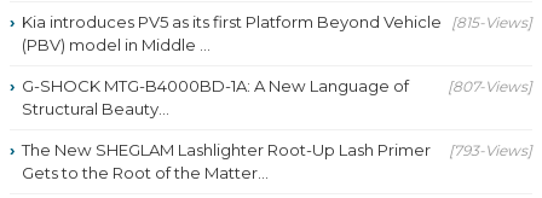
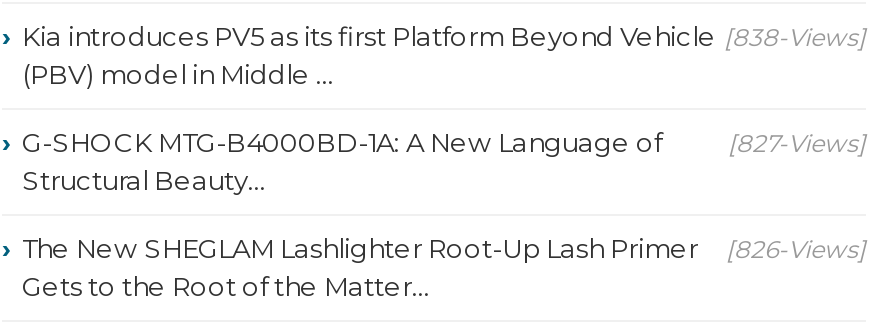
- Kia introduces PV5 as its first Platform Beyond Vehicle [815-Views]
+ Kia introduces PV5 as its first Platform Beyond Vehicle [838-Views]

- [807-Views]
+ [827-Views]

- The New SHEGLAM Lashlighter Root-Up Lash Primer [793-Views]
+ The New SHEGLAM Lashlighter Root-Up Lash Primer [826-Views]
